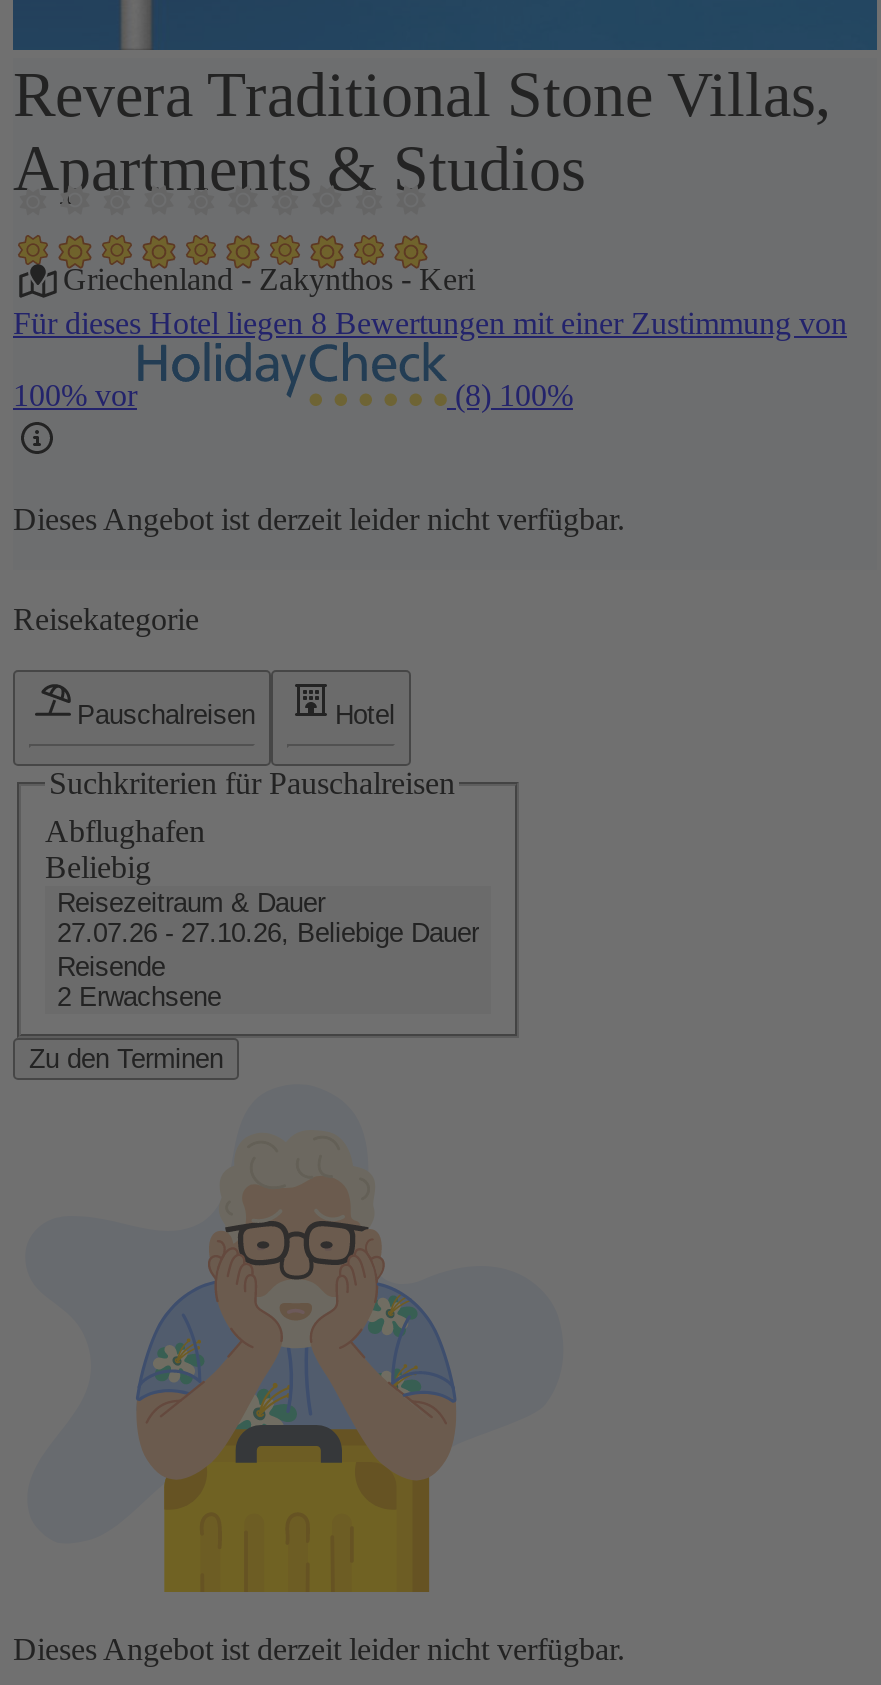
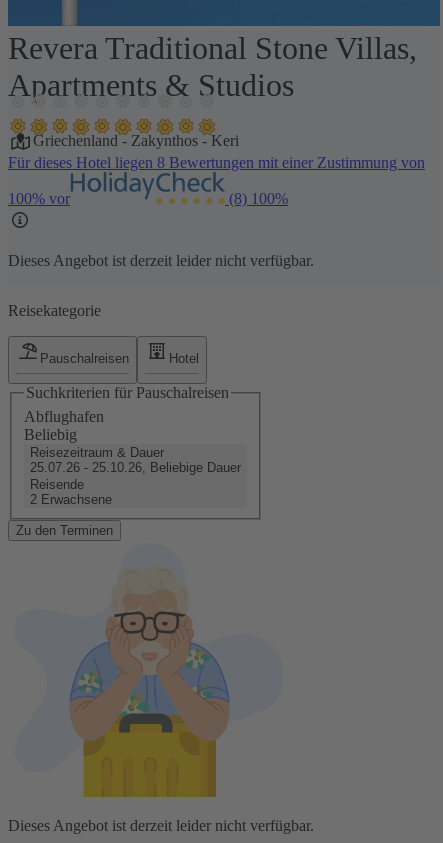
- 27.07.26 - 27.10.26, Beliebige Dauer
+ 25.07.26 - 25.10.26, Beliebige Dauer
